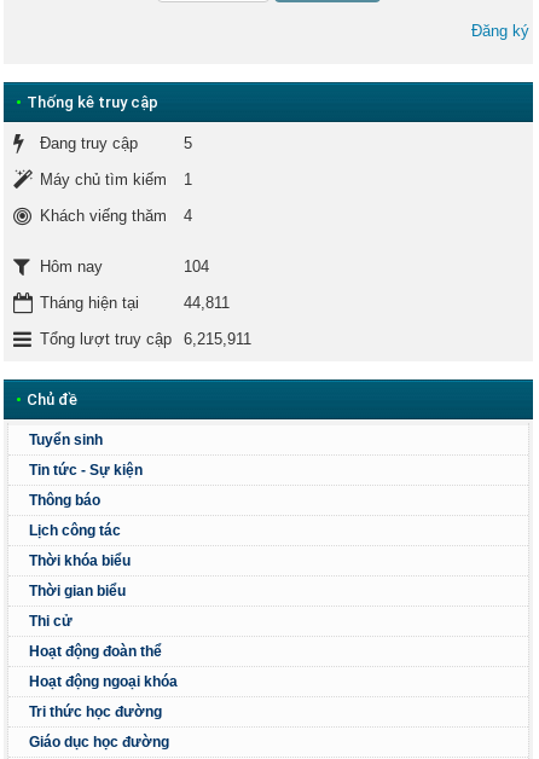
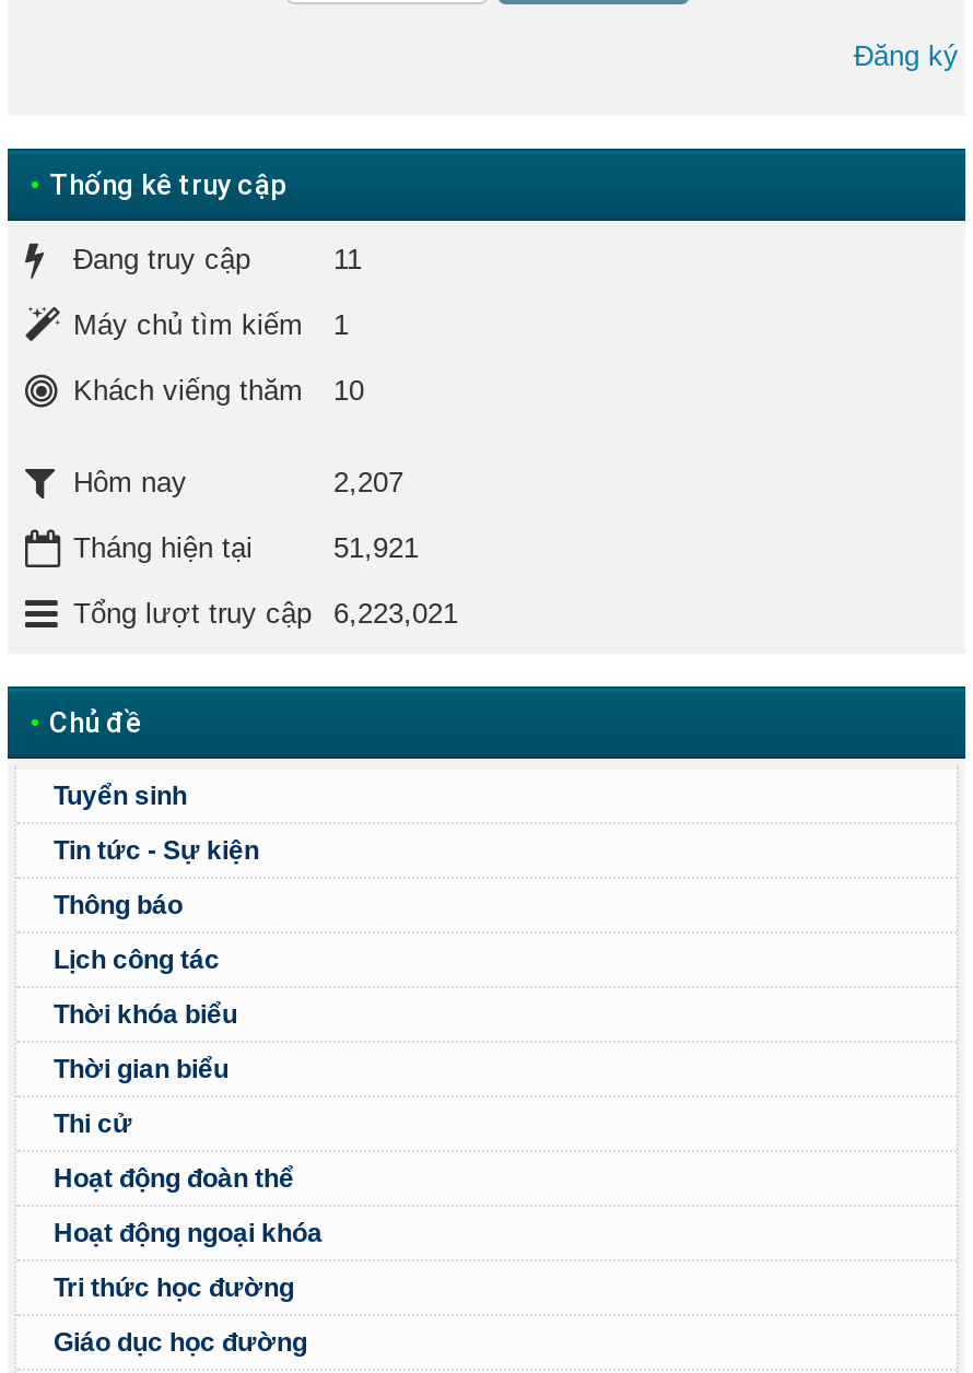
- 5
+ 11

- Khách viếng thăm 4
+ Khách viếng thăm 10

- 104
+ 2,207

- 44,811
+ 51,921

- Tổng lượt truy cập 6,215,911
+ Tổng lượt truy cập 6,223,021
